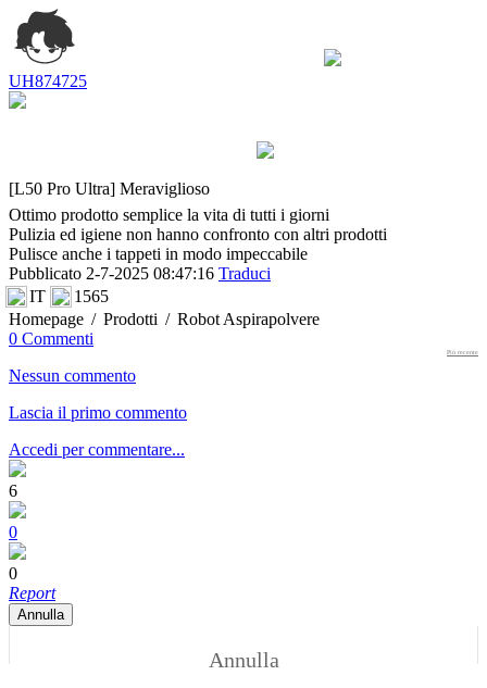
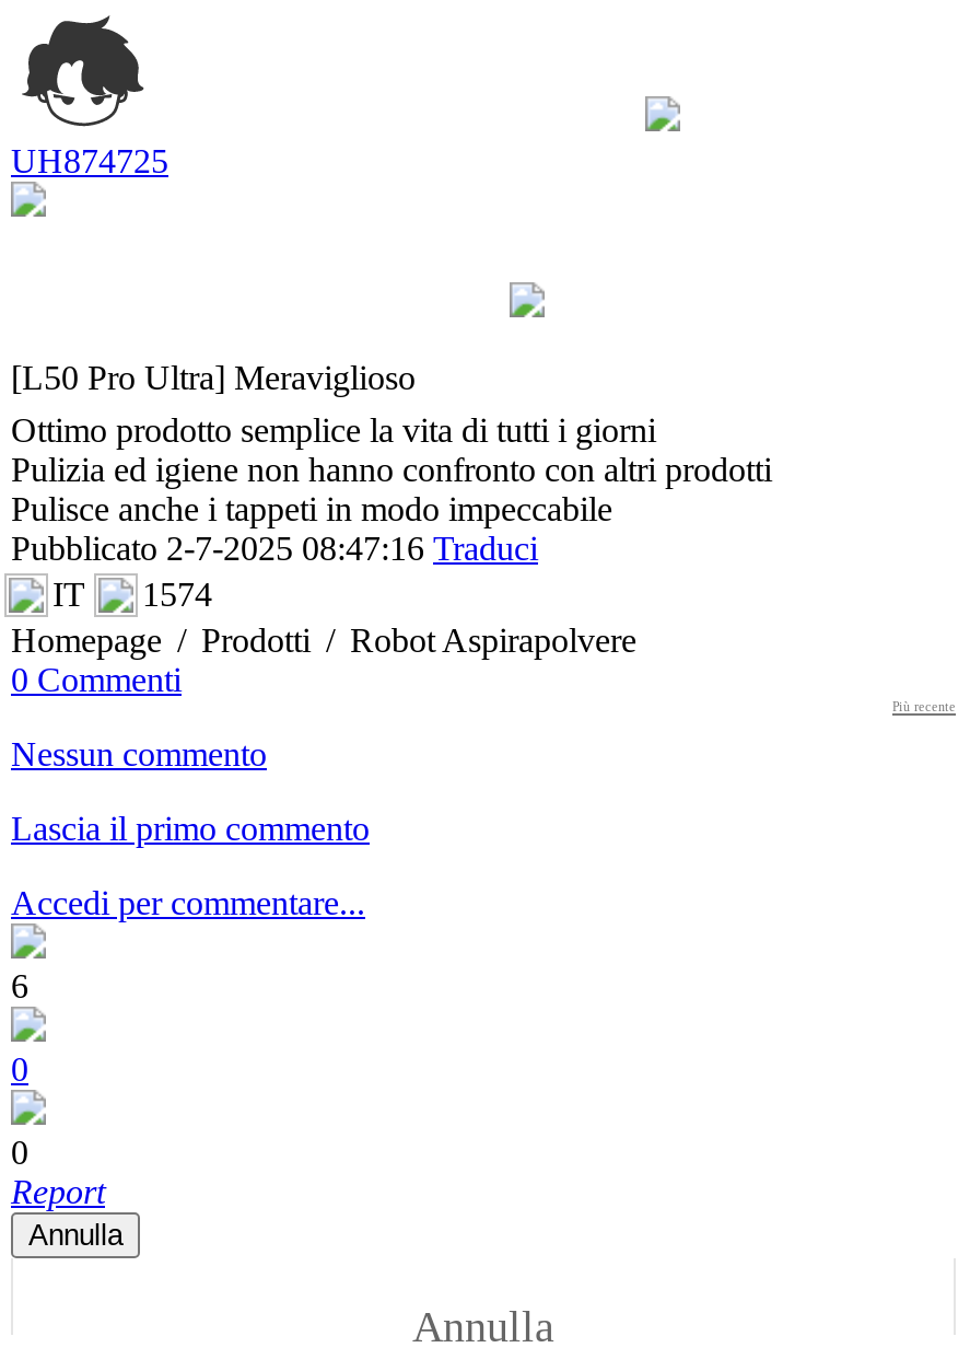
- IT 1565
+ IT 1574
